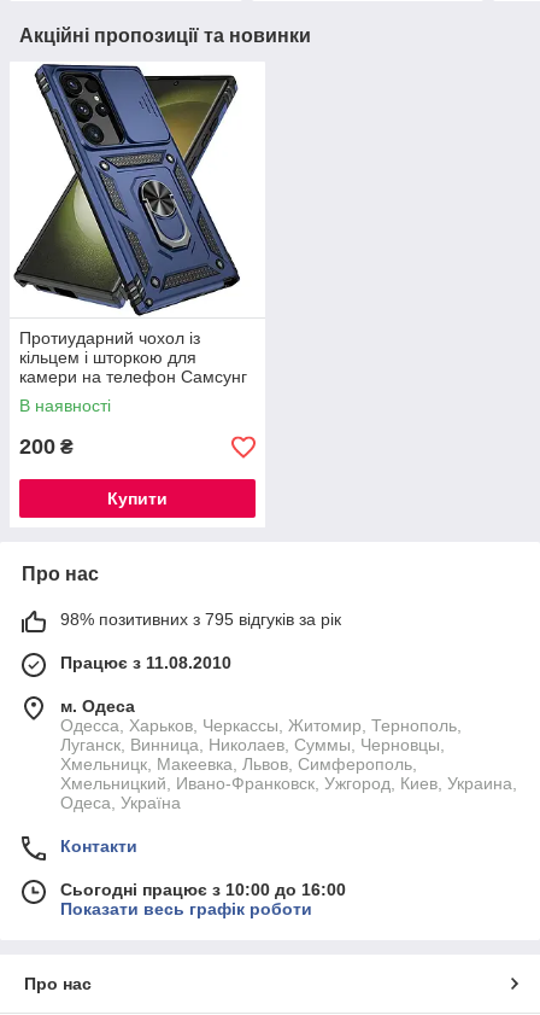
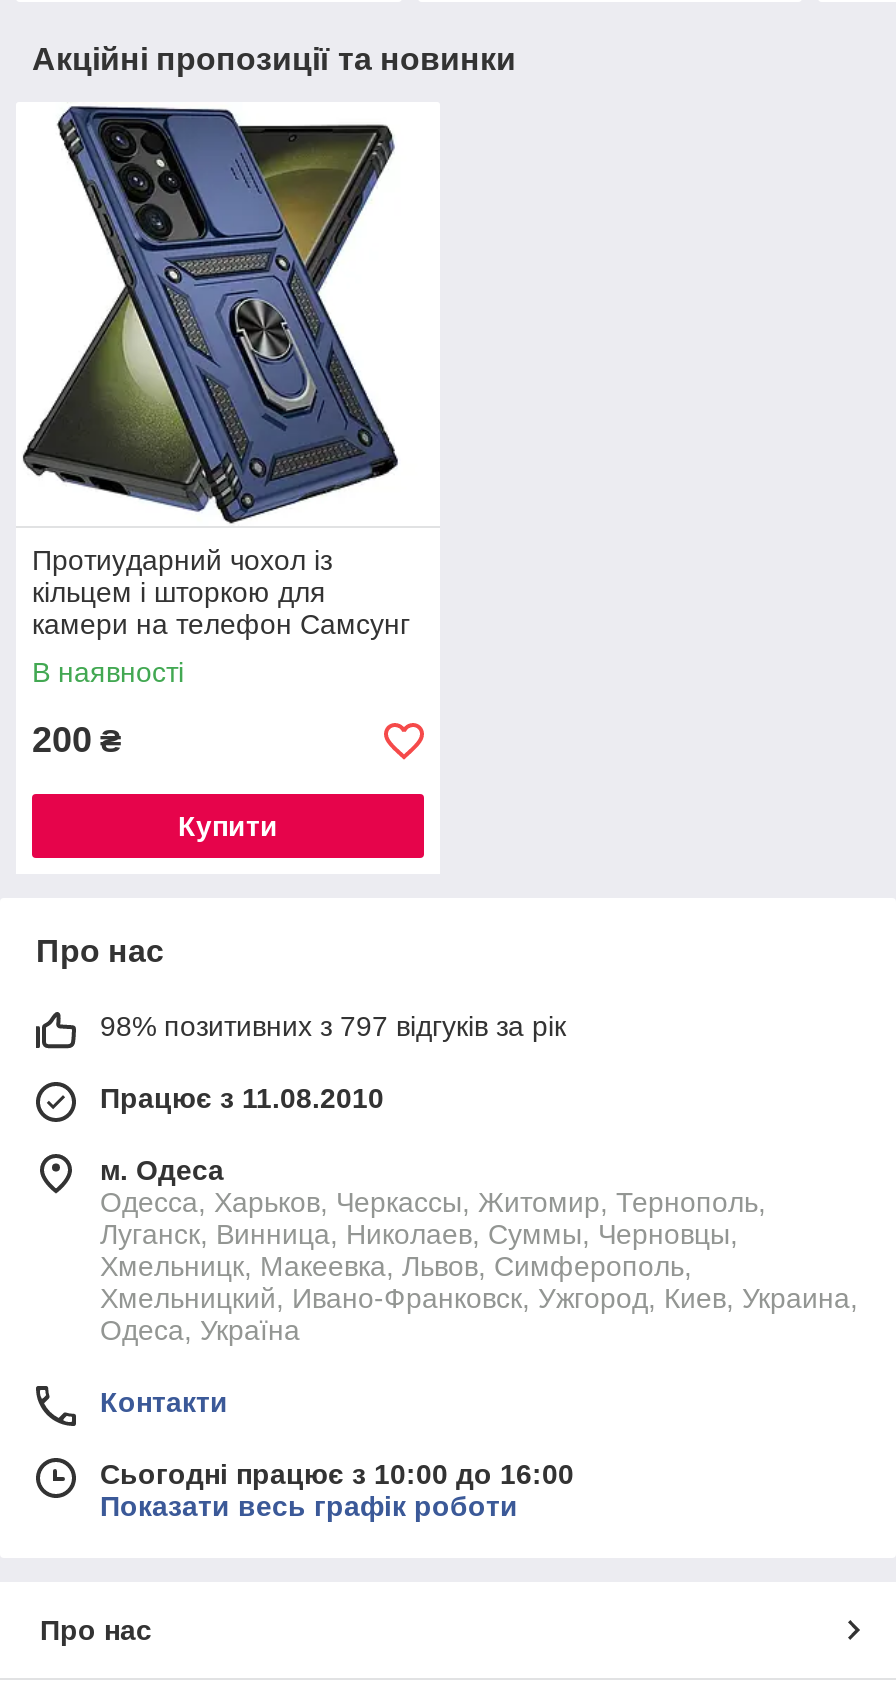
- 98% позитивних з 795 відгуків за рік
+ 98% позитивних з 797 відгуків за рік
